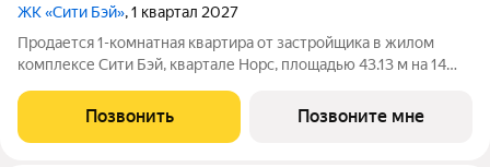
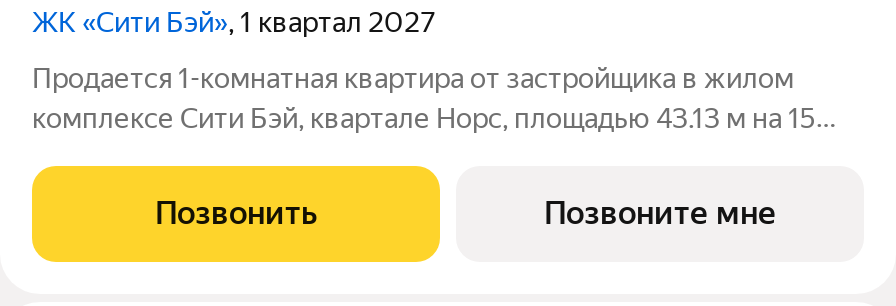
- комплексе Сити Бэй, квартале Норс, площадью 43.13 м на 14
+ комплексе Сити Бэй, квартале Норс, площадью 43.13 м на 15
